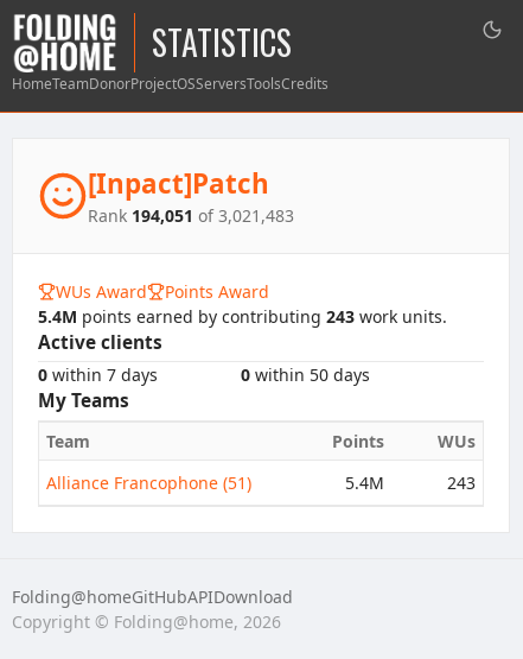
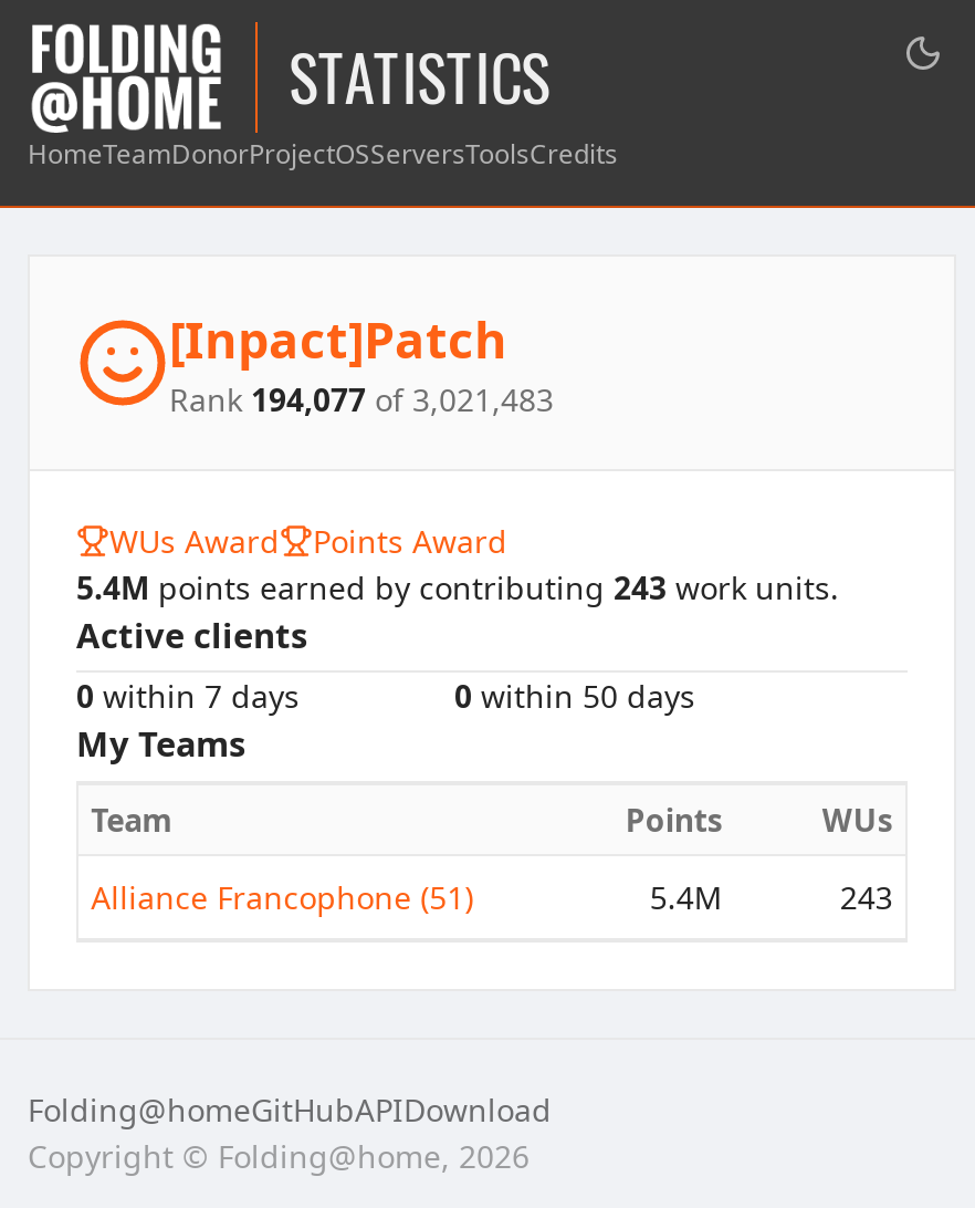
- Rank 194,051 of 3,021,483
+ Rank 194,077 of 3,021,483
